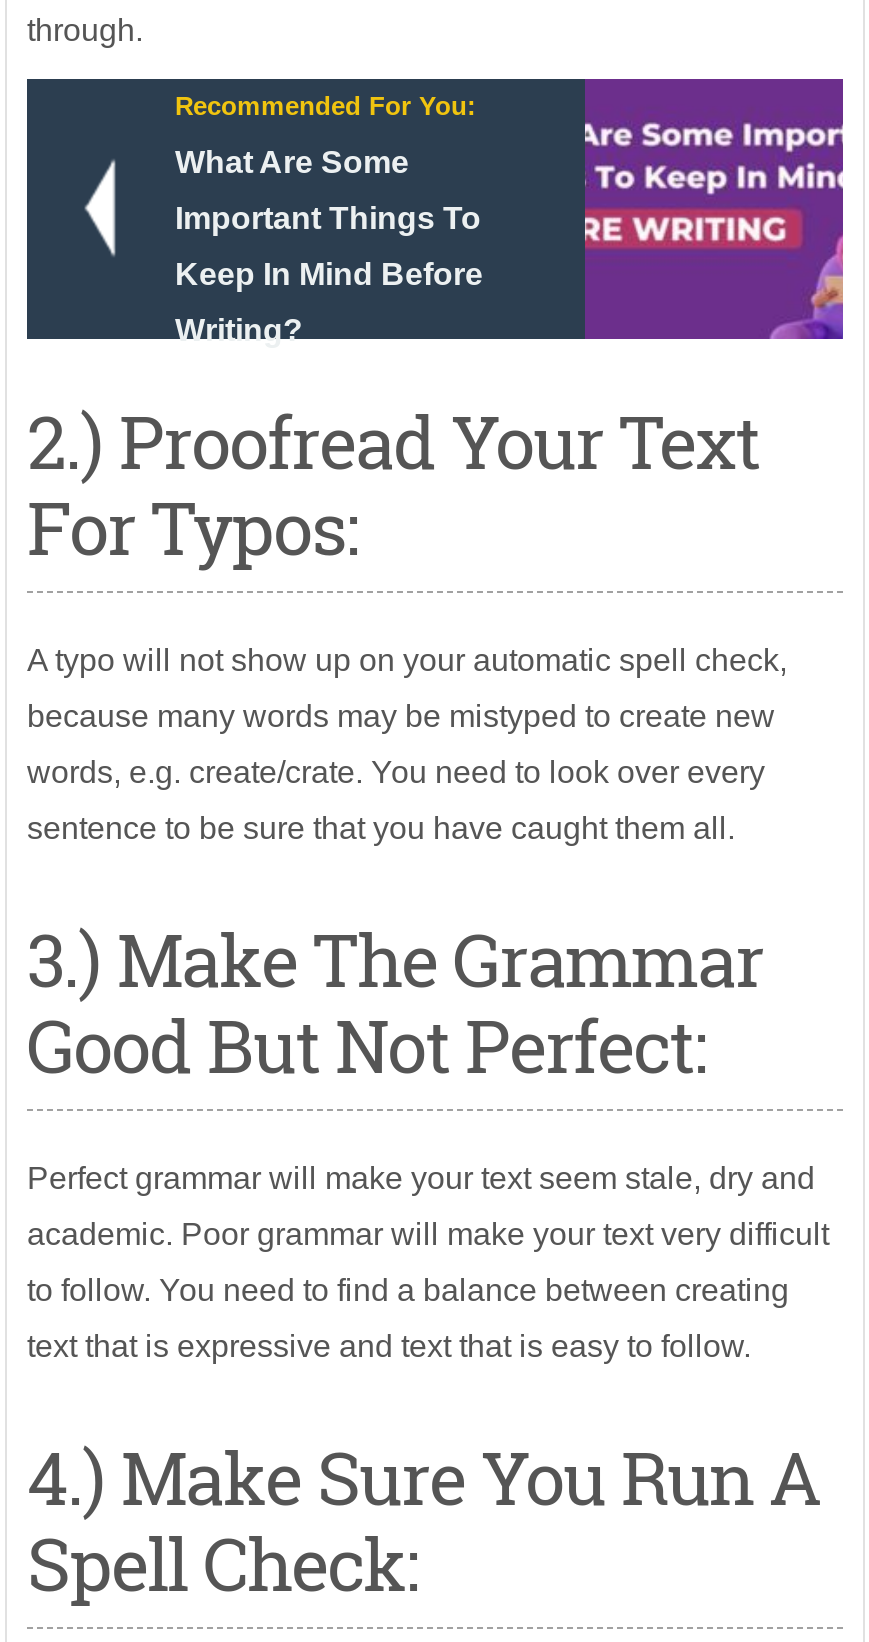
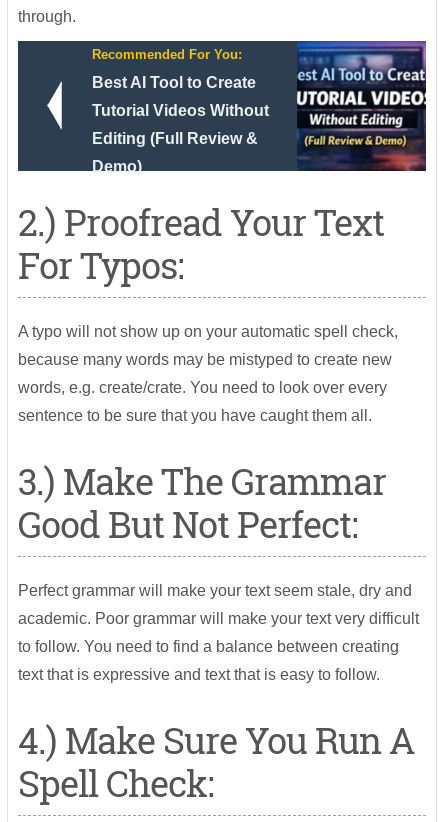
- [image]
+ [image]

- What Are Some
+ Best AI Tool to Create

- Important Things To
+ Tutorial Videos Without

- Keep In Mind Before
+ Editing (Full Review &

- Writing?
+ Demo)
